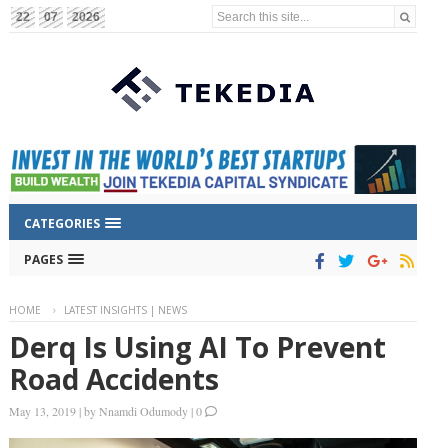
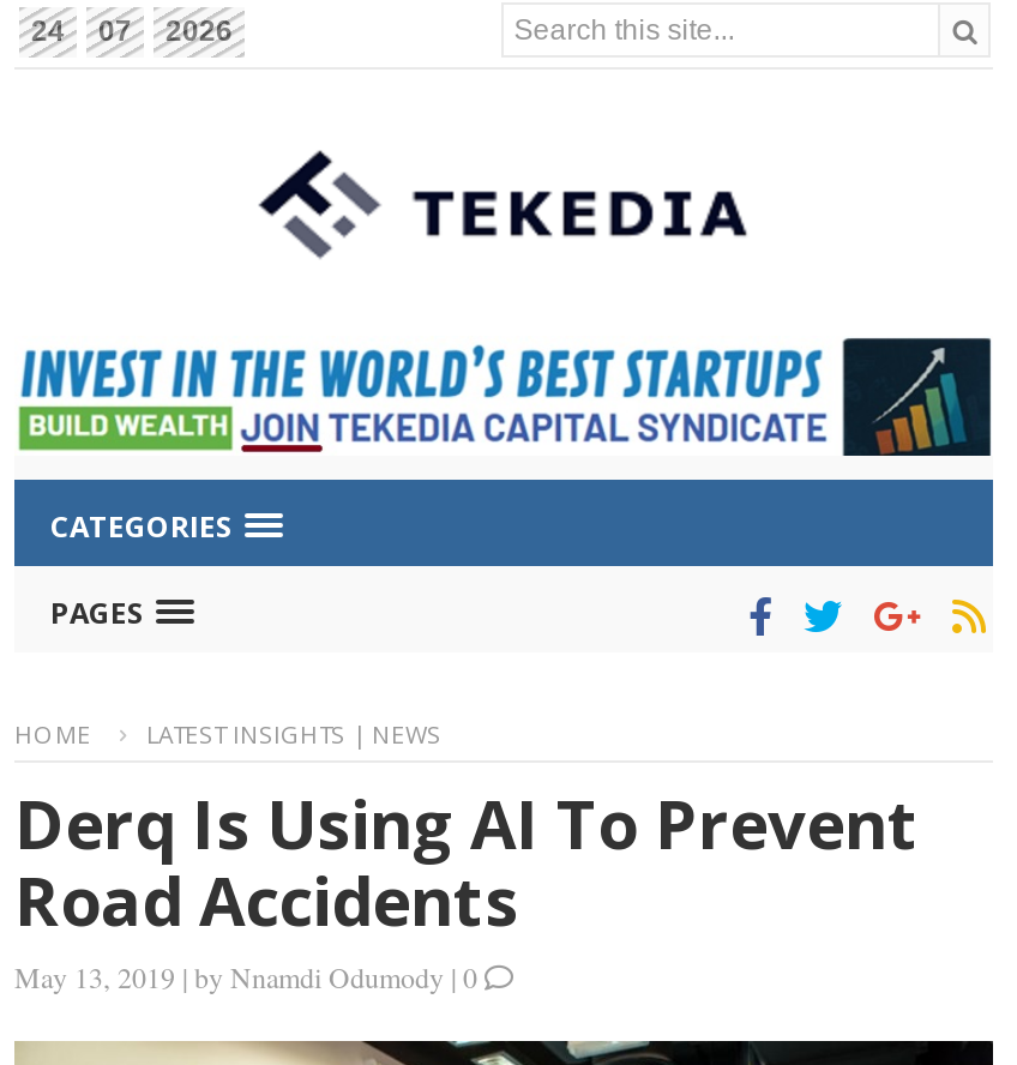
- 22 07 2026
+ 24 07 2026
